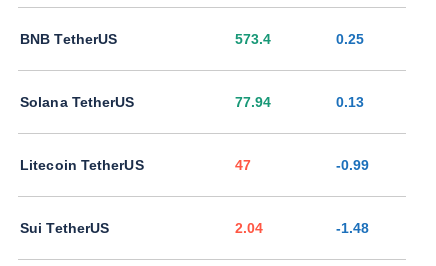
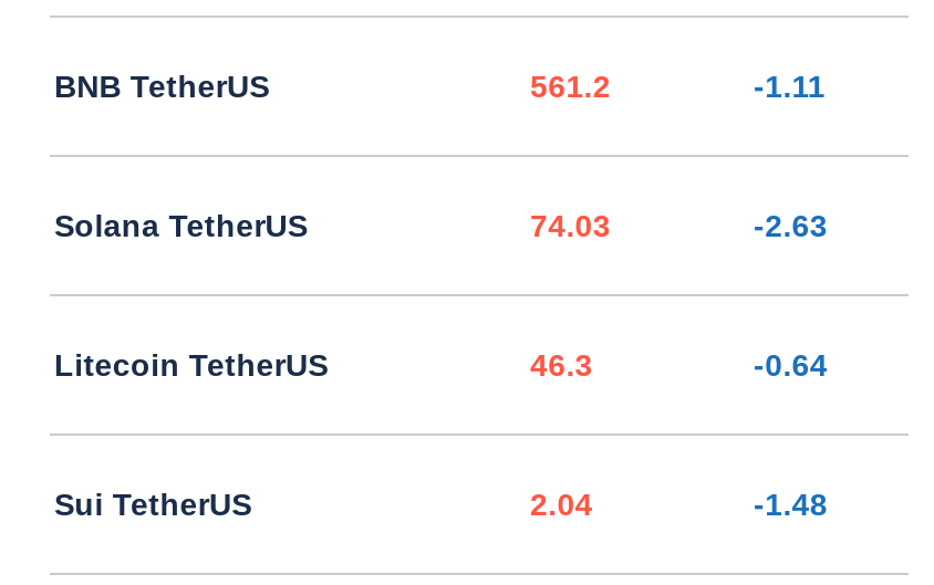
- 573.4
+ 561.2

- 0.25
+ -1.11

- 77.94
+ 74.03

- 0.13
+ -2.63

- 47
+ 46.3

- -0.99
+ -0.64
